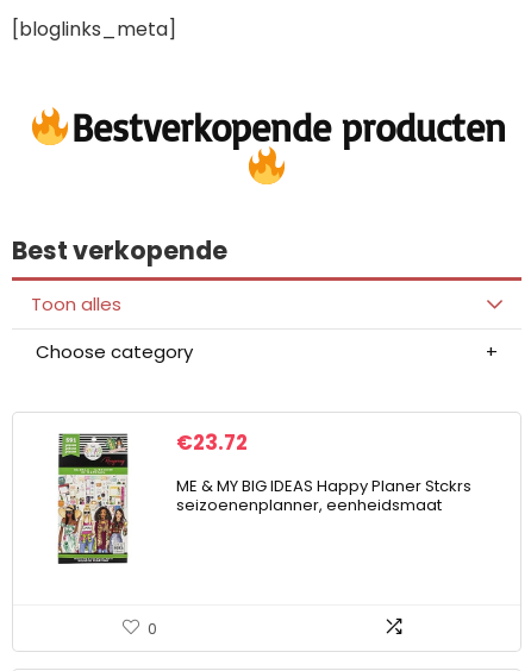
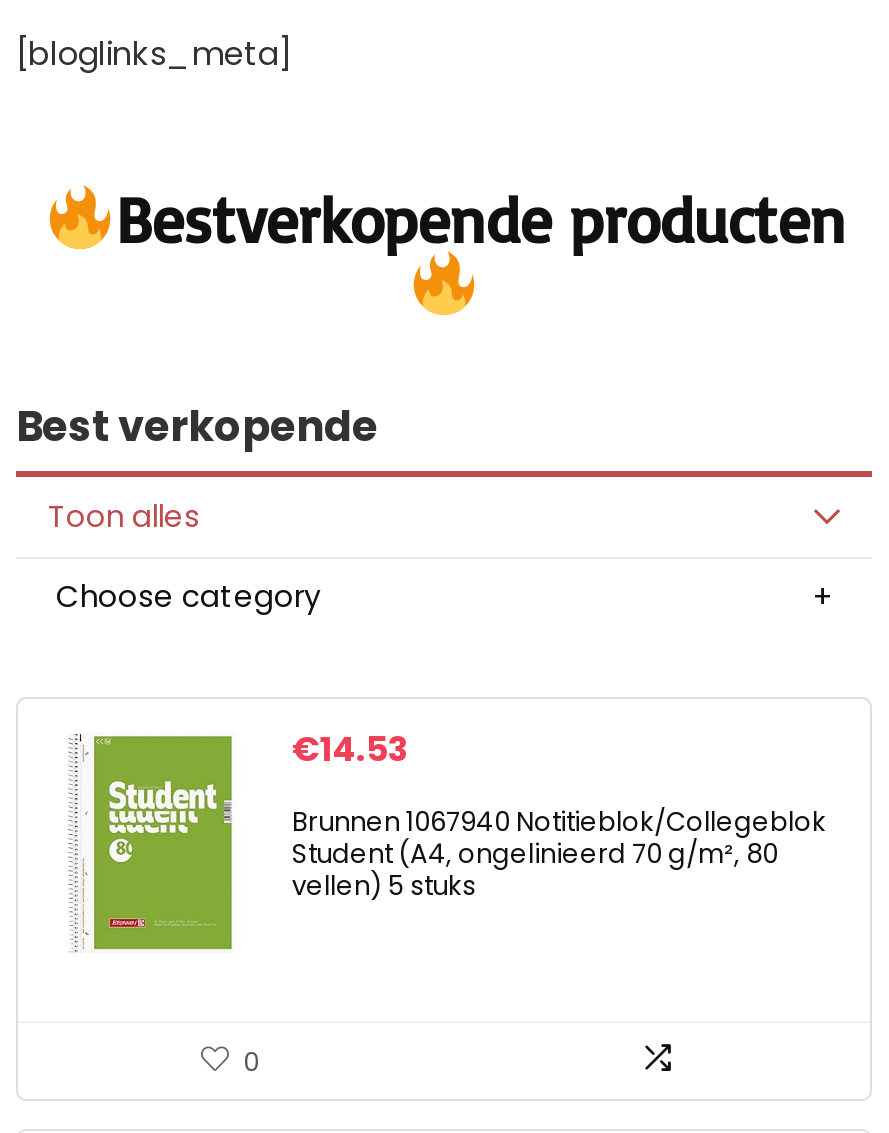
- [image]
- €23.72
+ [image]
+ €14.53

- ME & MY BIG IDEAS Happy Planer Stckrs
- seizoenenplanner, eenheidsmaat
+ Brunnen 1067940 Notitieblok/Collegeblok
+ Student (A4, ongelinieerd 70 g/m², 80
+ vellen) 5 stuks
